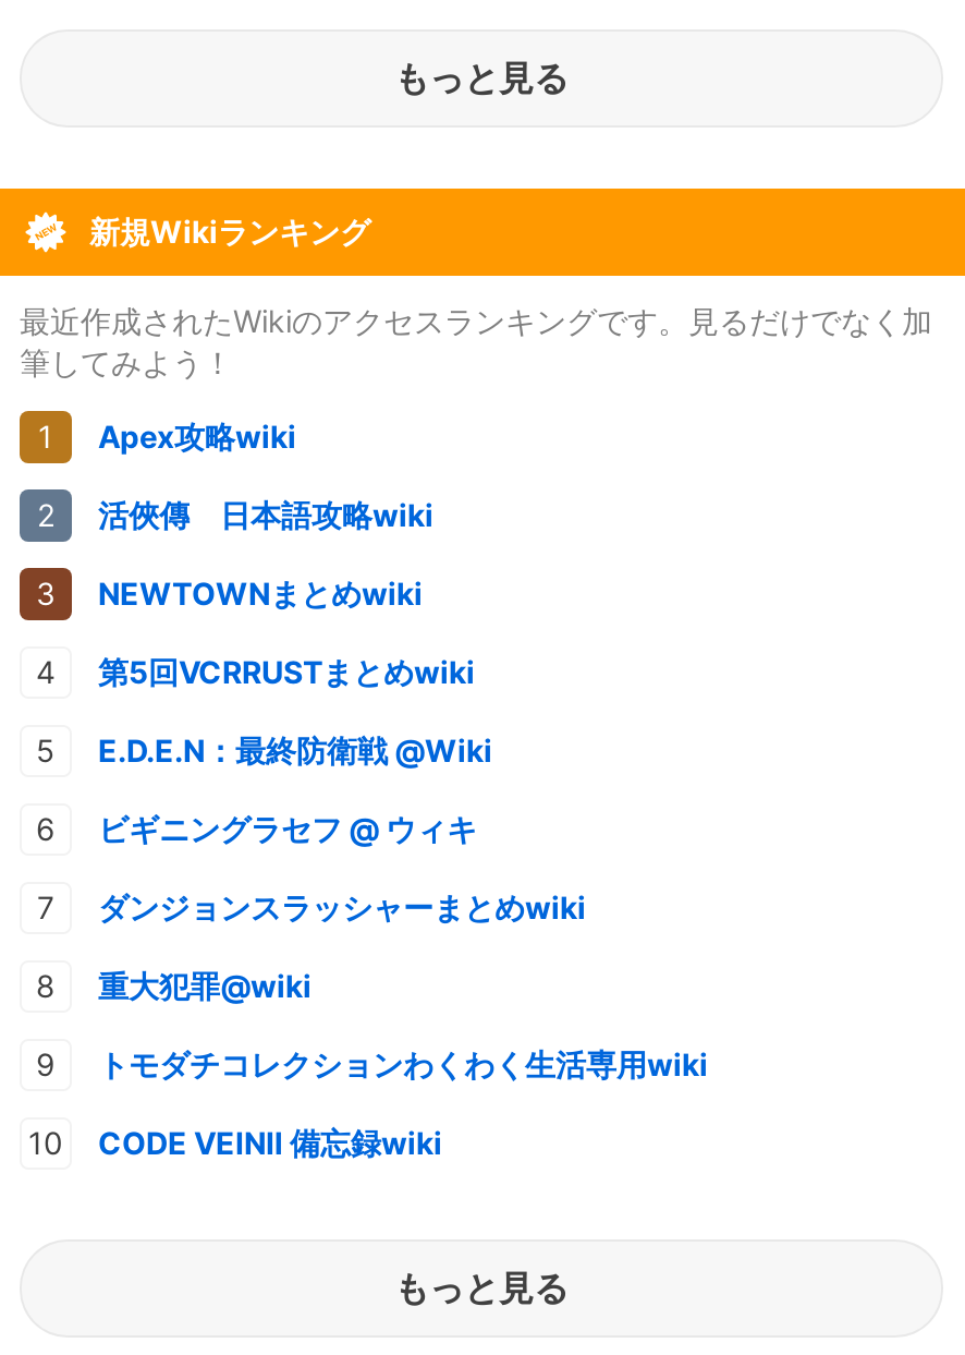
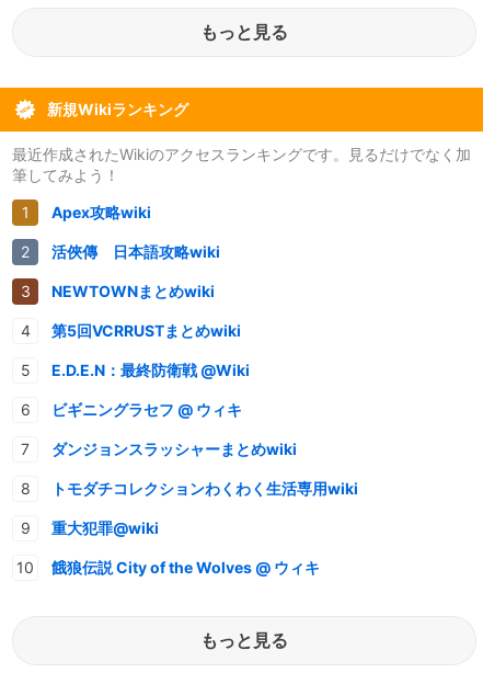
moved down: 重大犯罪@wiki

moved up: トモダチコレクションわくわく生活専用wiki

- CODE VEINⅡ 備忘録wiki
+ 餓狼伝説 City of the Wolves @ ウィキ
